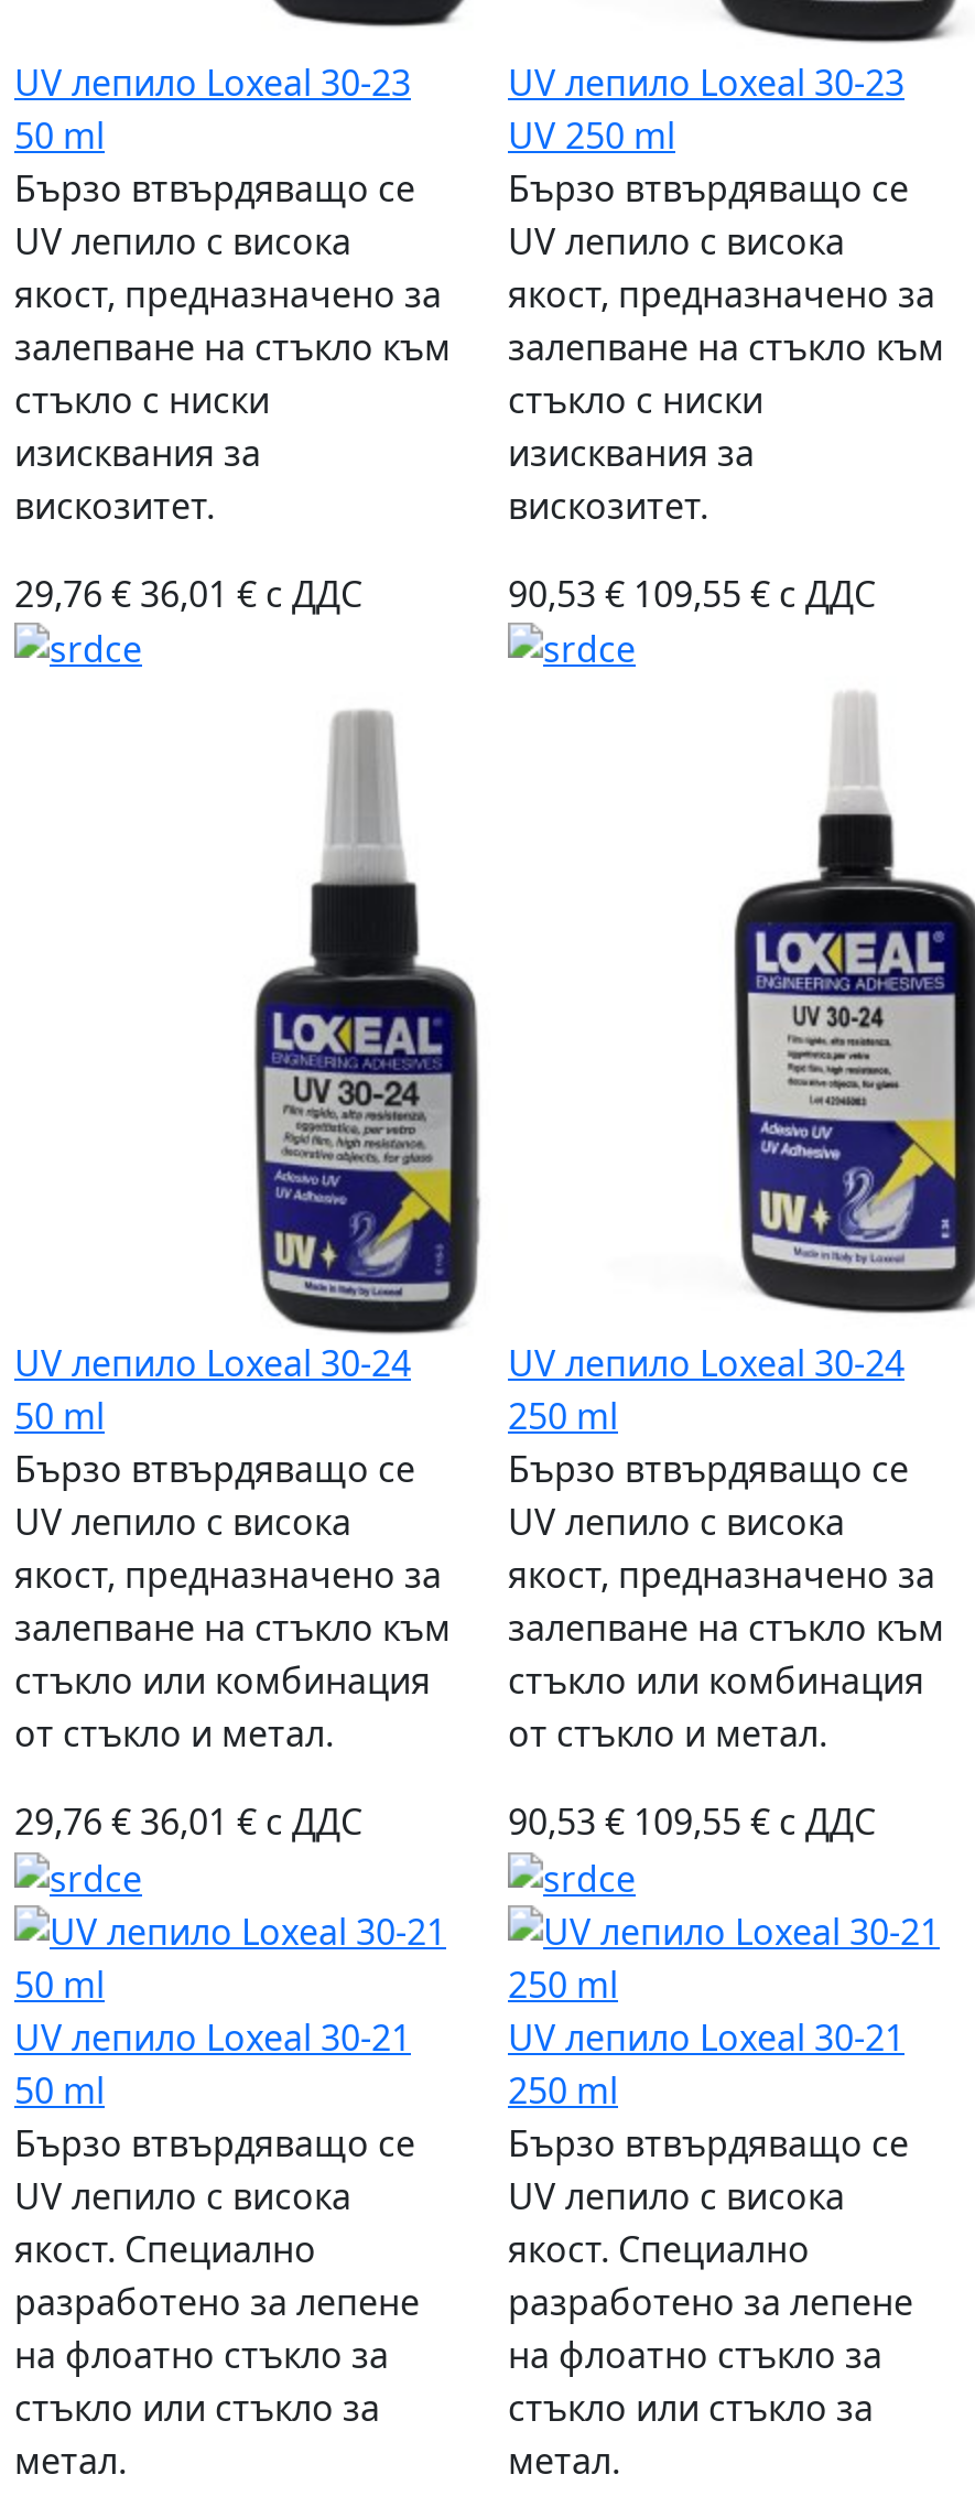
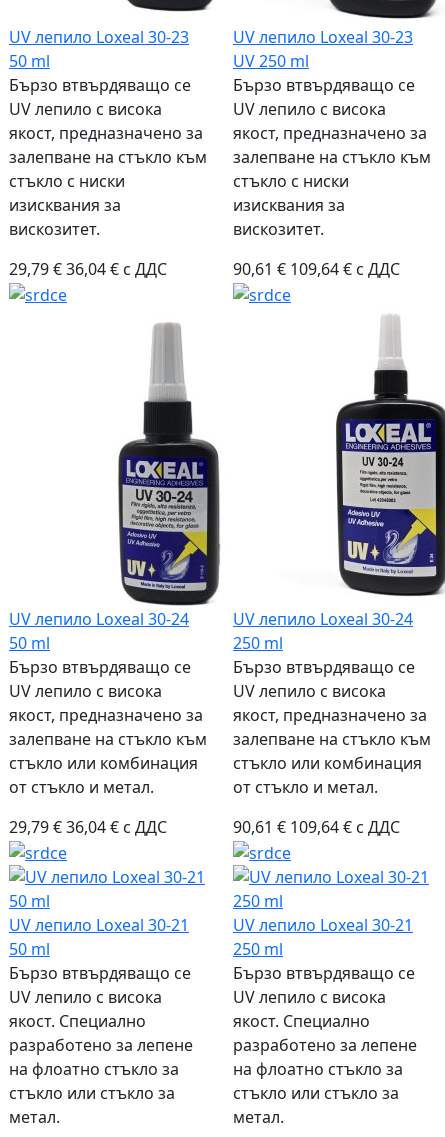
- 29,76 €36,01 € с ДДС
+ 29,79 €36,04 € с ДДС

- 90,53 €109,55 € с ДДС
+ 90,61 €109,64 € с ДДС

- 29,76 €36,01 € с ДДС
+ 29,79 €36,04 € с ДДС

- 90,53 €109,55 € с ДДС
+ 90,61 €109,64 € с ДДС
